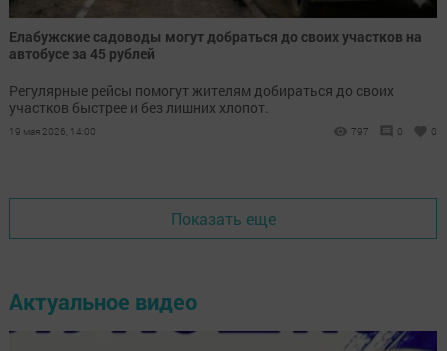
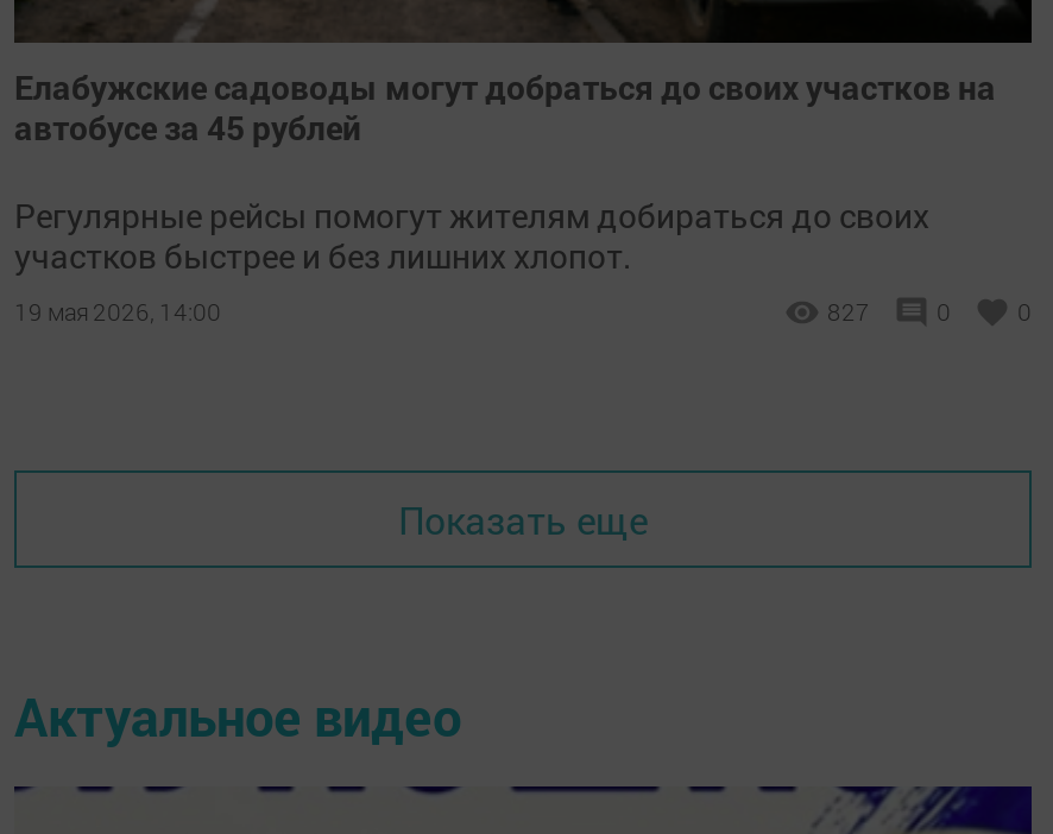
- 797
+ 827
